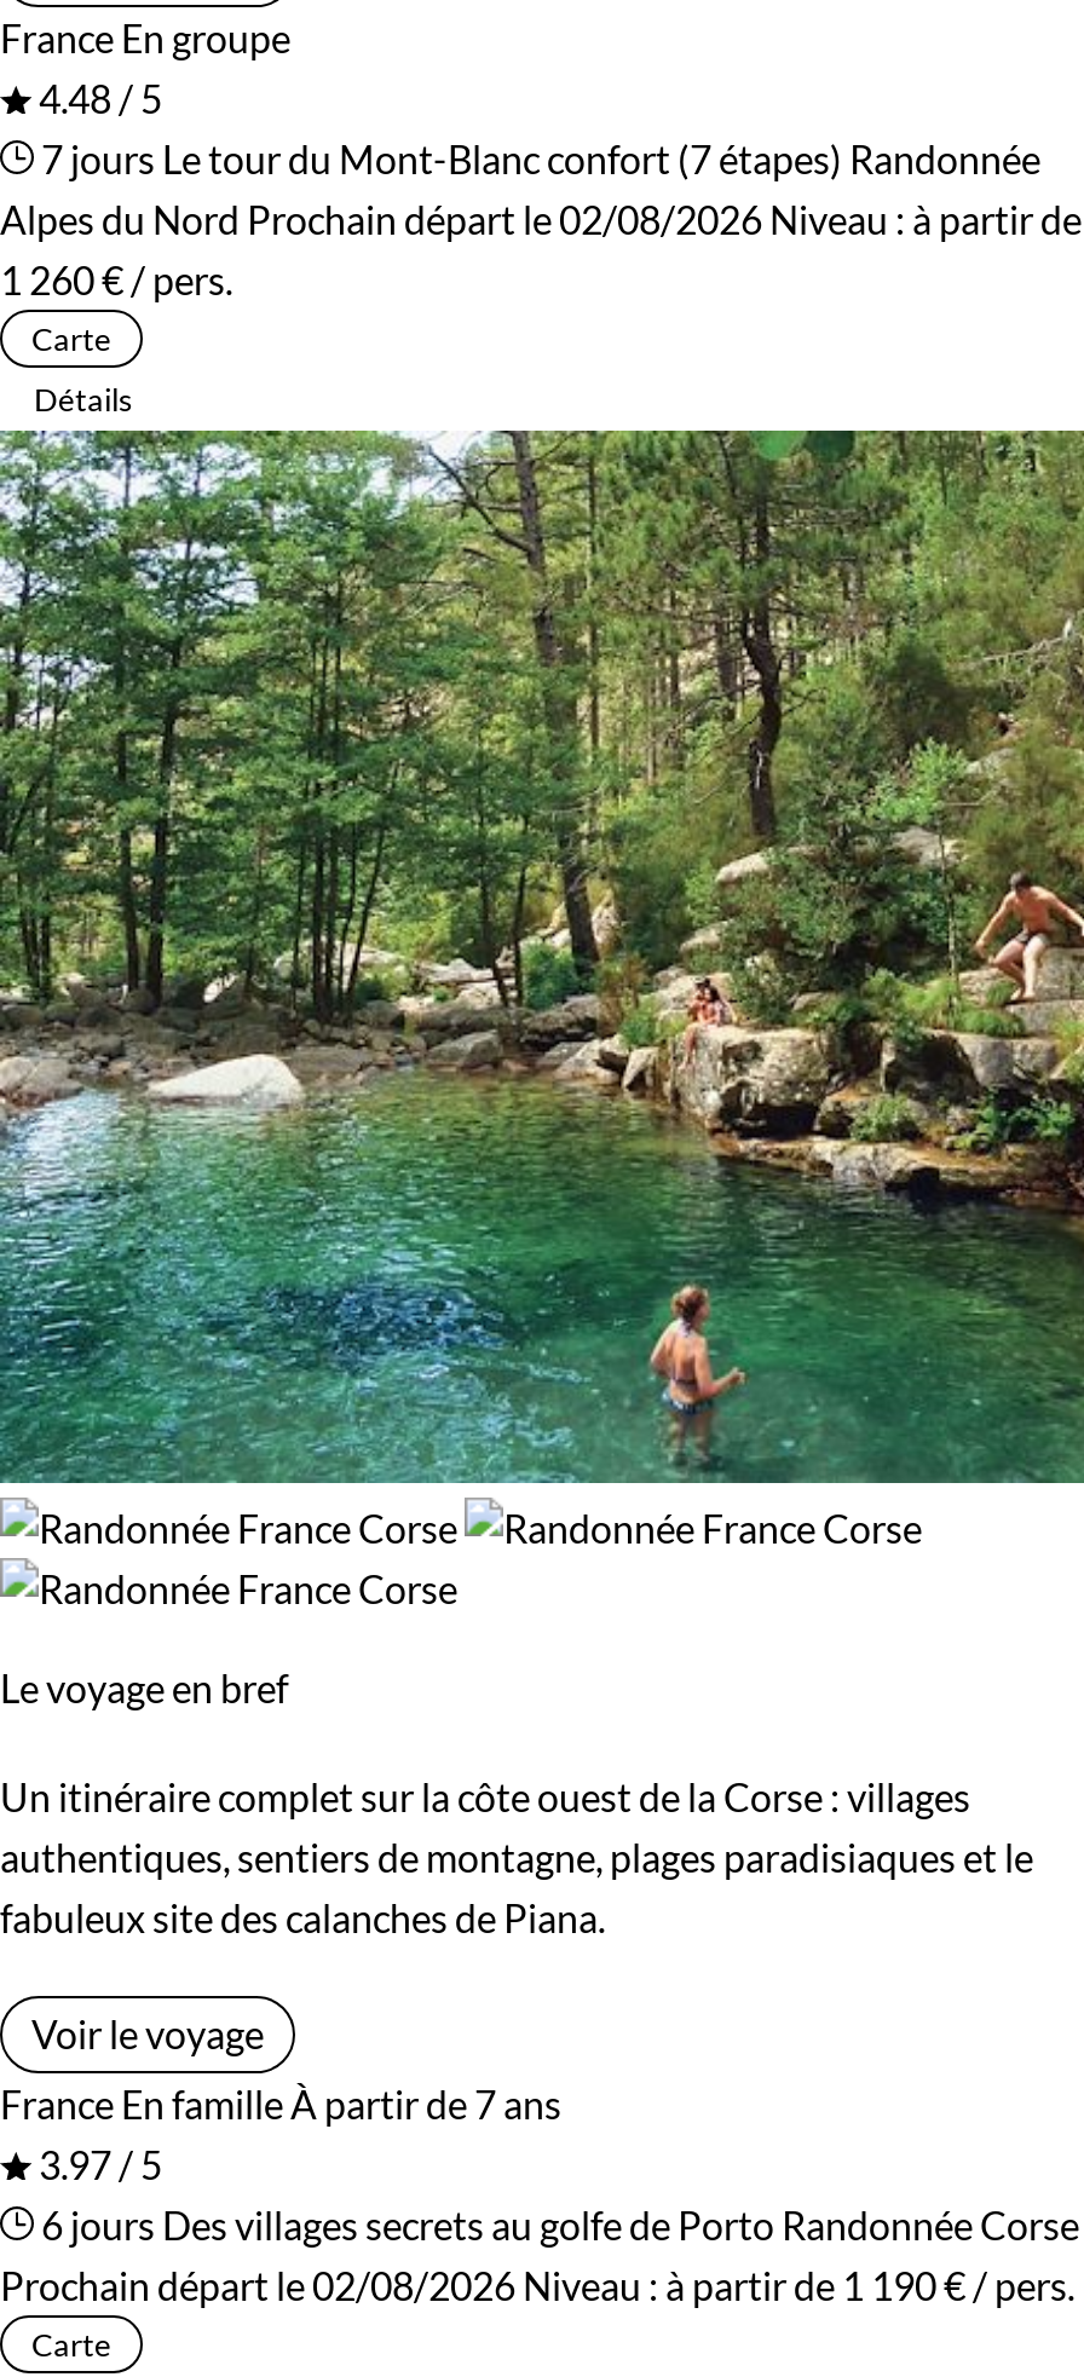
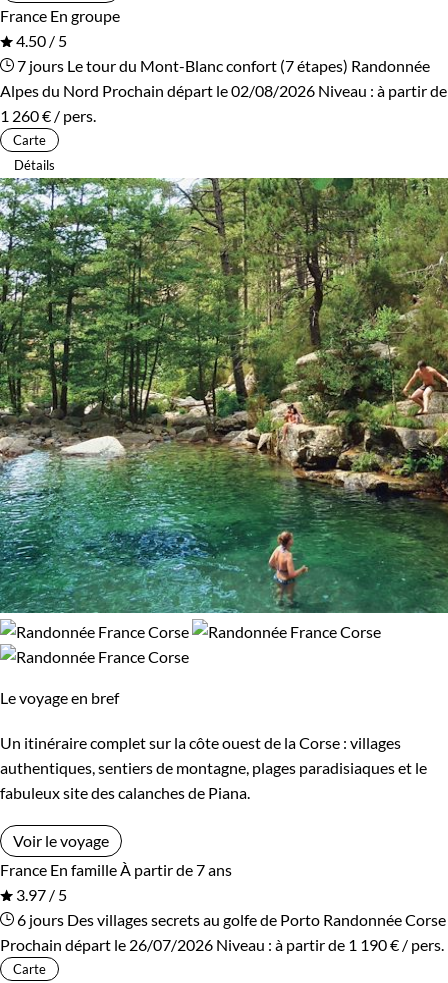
- 4.48 / 5
+ 4.50 / 5

- Prochain départ le 02/08/2026 Niveau : à partir de 1 190 €/ pers.
+ Prochain départ le 26/07/2026 Niveau : à partir de 1 190 €/ pers.
